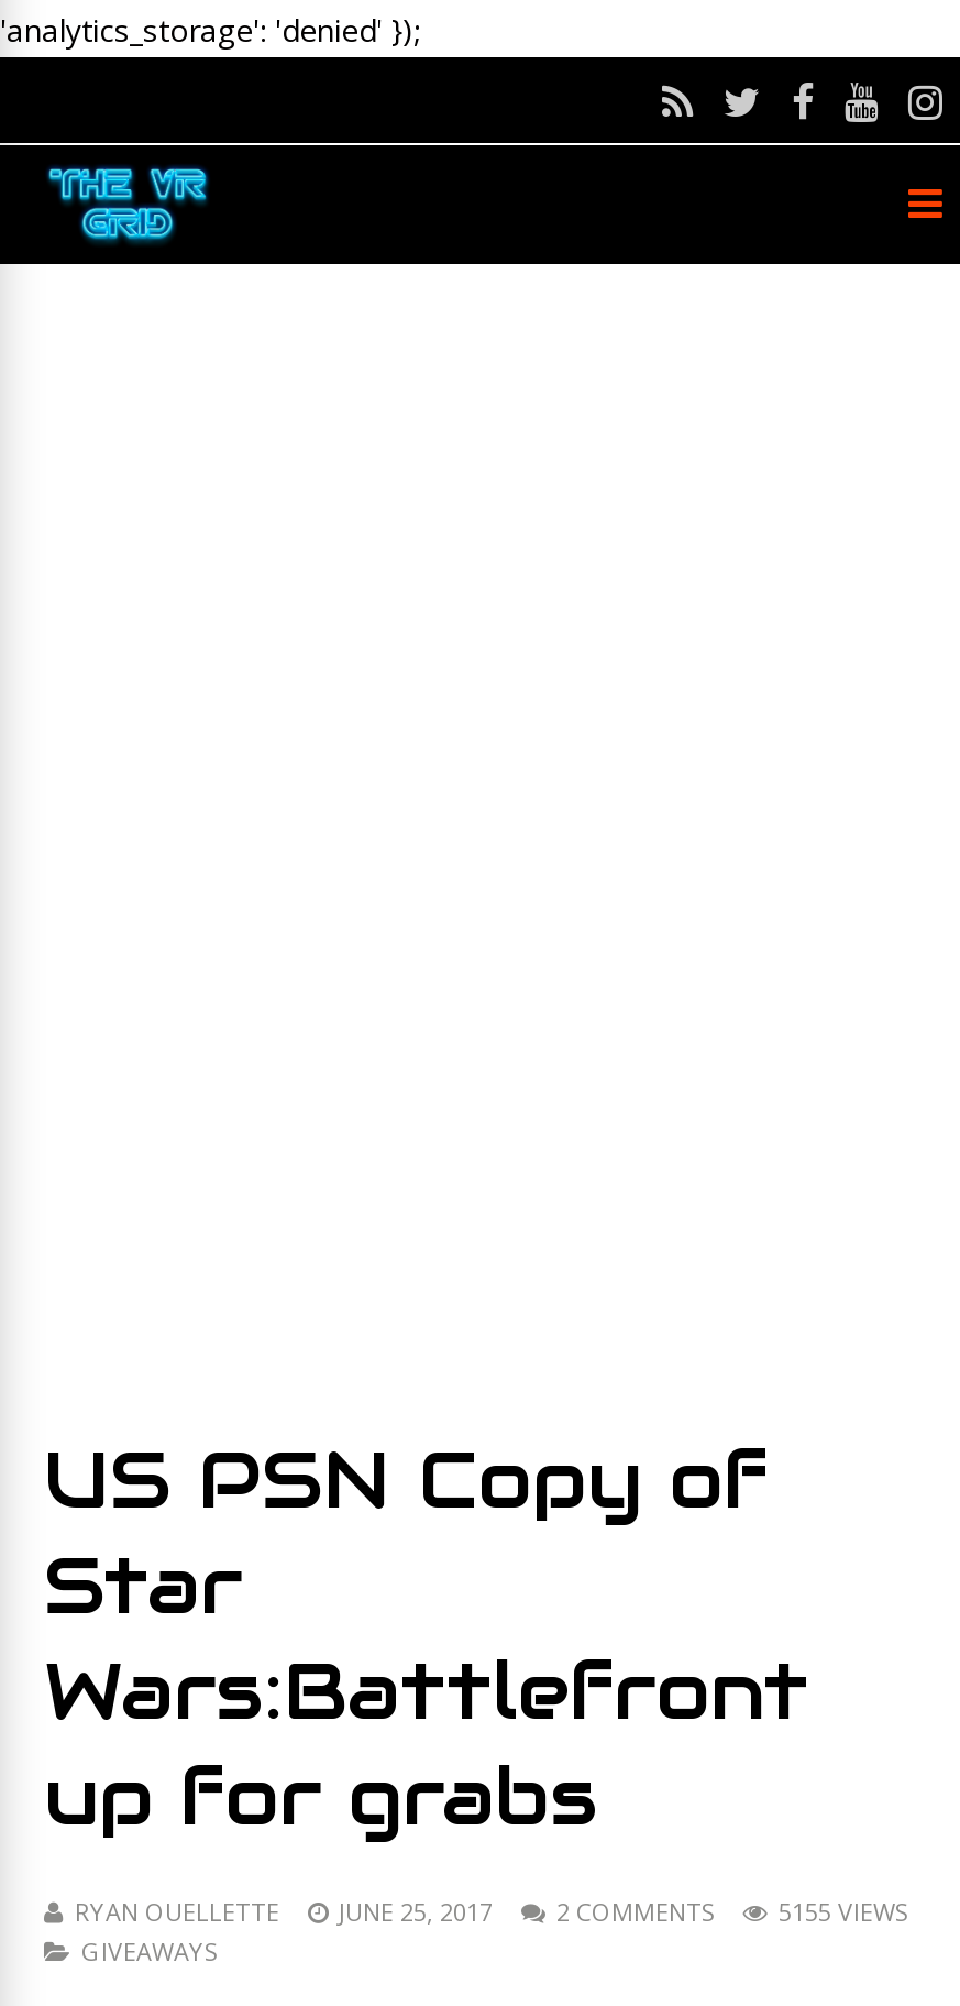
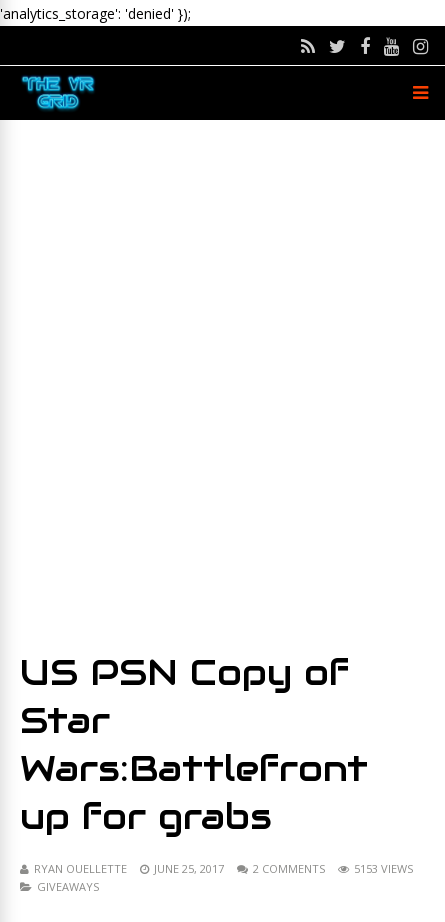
- RYAN OUELLETTE JUNE 25, 2017 2 COMMENTS 5155 VIEWS
+ RYAN OUELLETTE JUNE 25, 2017 2 COMMENTS 5153 VIEWS
